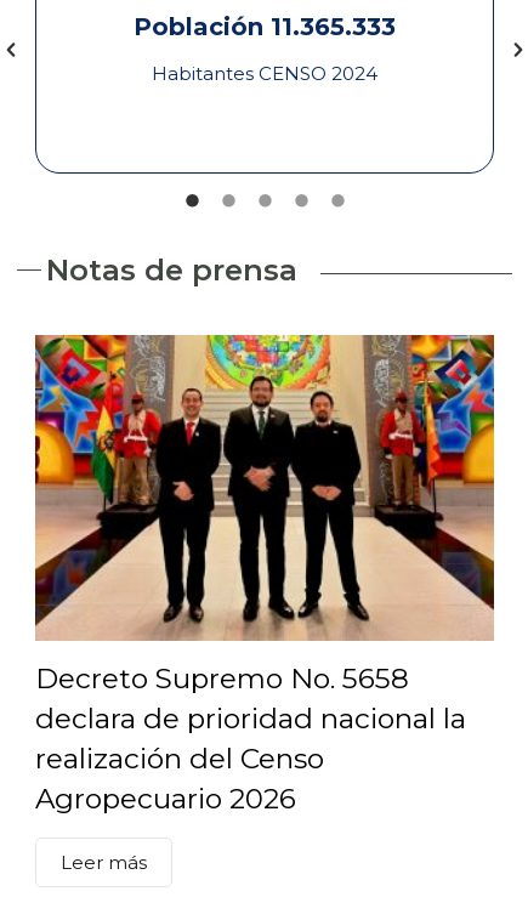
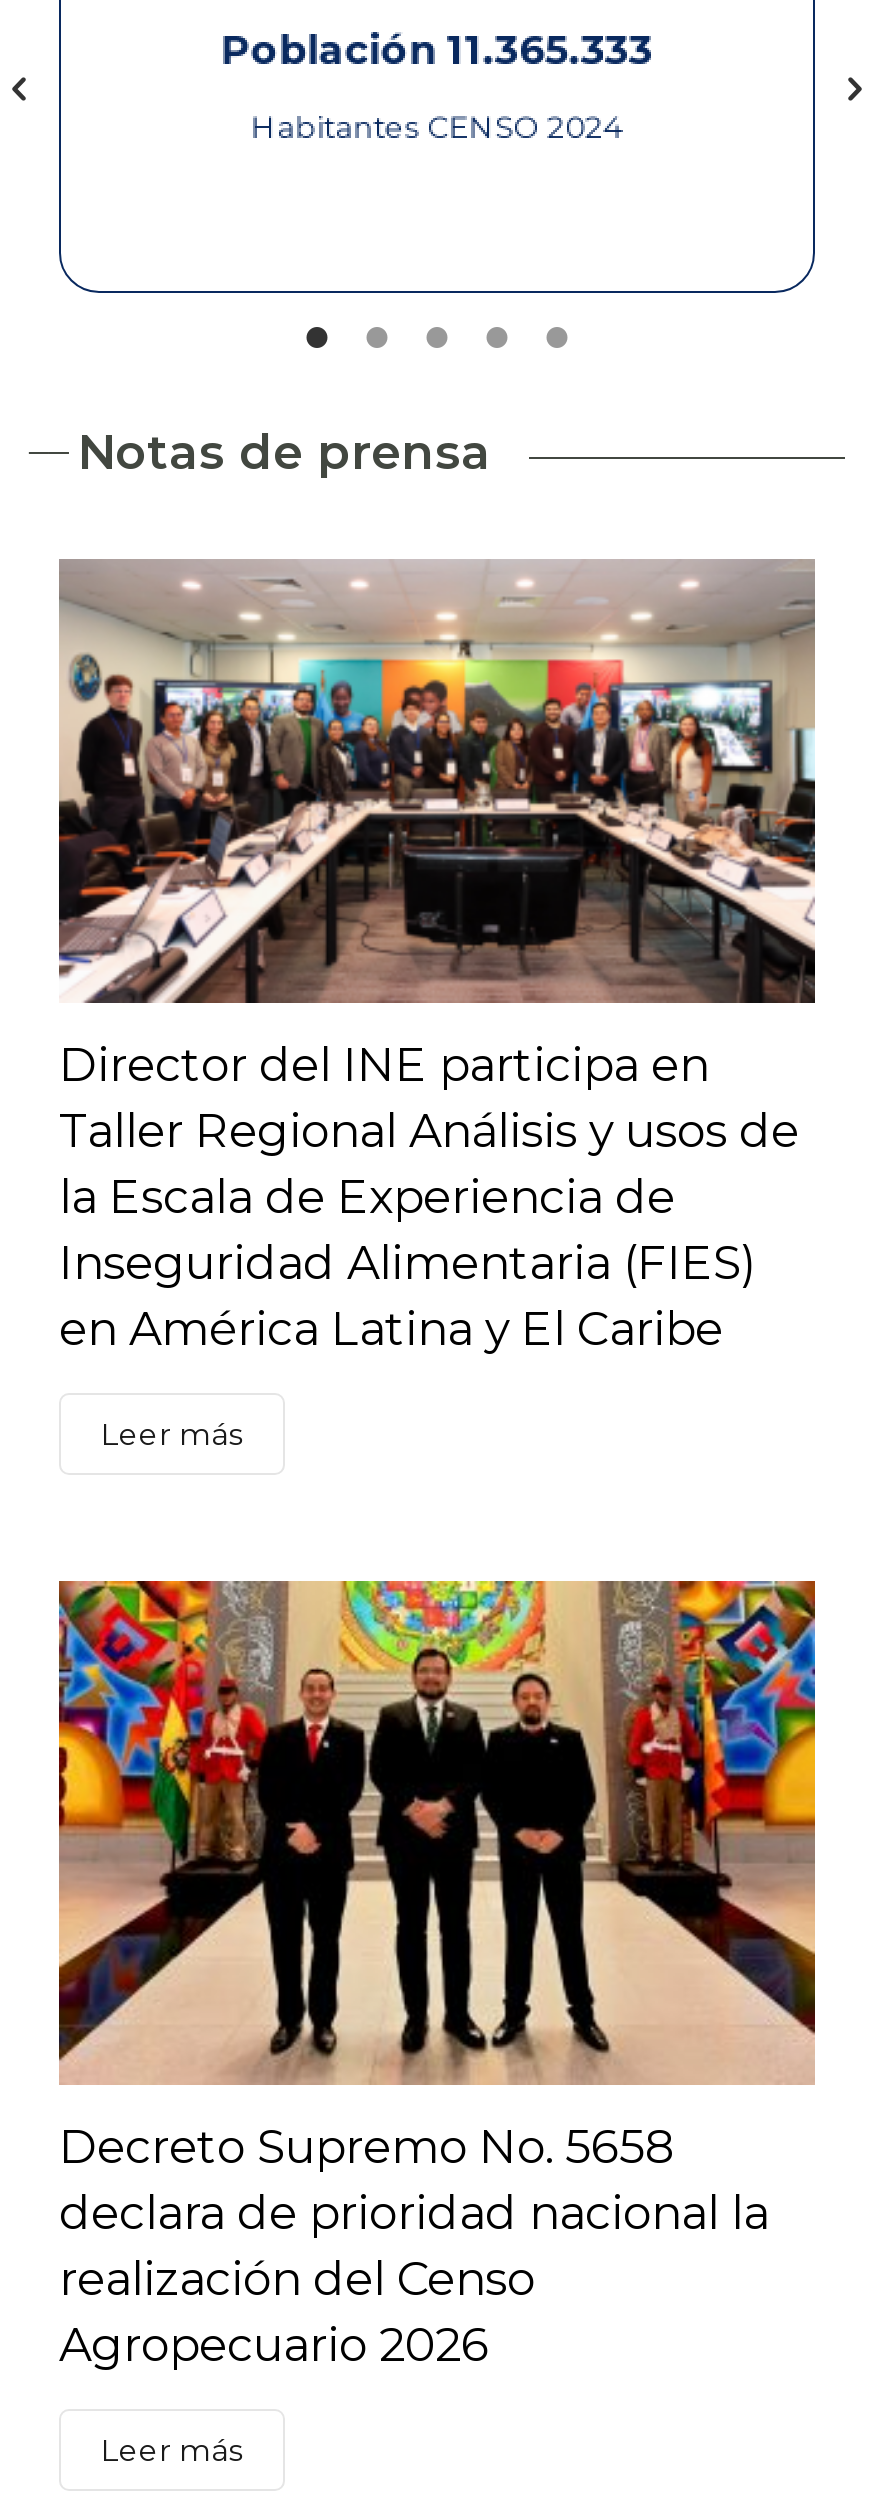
+ [image]
+ Director del INE participa en
+ Taller Regional Análisis y usos de
+ la Escala de Experiencia de
+ Inseguridad Alimentaria (FIES)
+ en América Latina y El Caribe
+ Leer más
